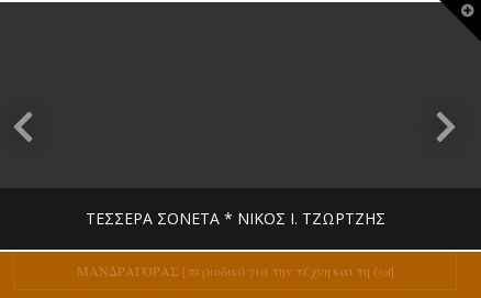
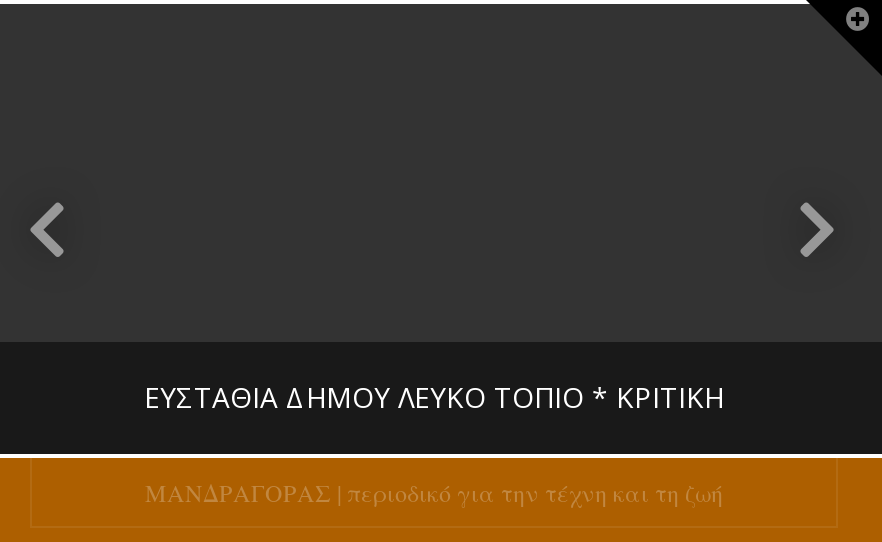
- ΤΈΣΣΕΡΑ ΣΟΝΈΤΑ * ΝΊΚΟΣ Ι. ΤΖΏΡΤΖΗΣ
+ ΕΥΣΤΑΘΊΑ ΔΉΜΟΥ ΛΕΥΚΟ ΤΟΠΙΟ * ΚΡΙΤΙΚΉ
